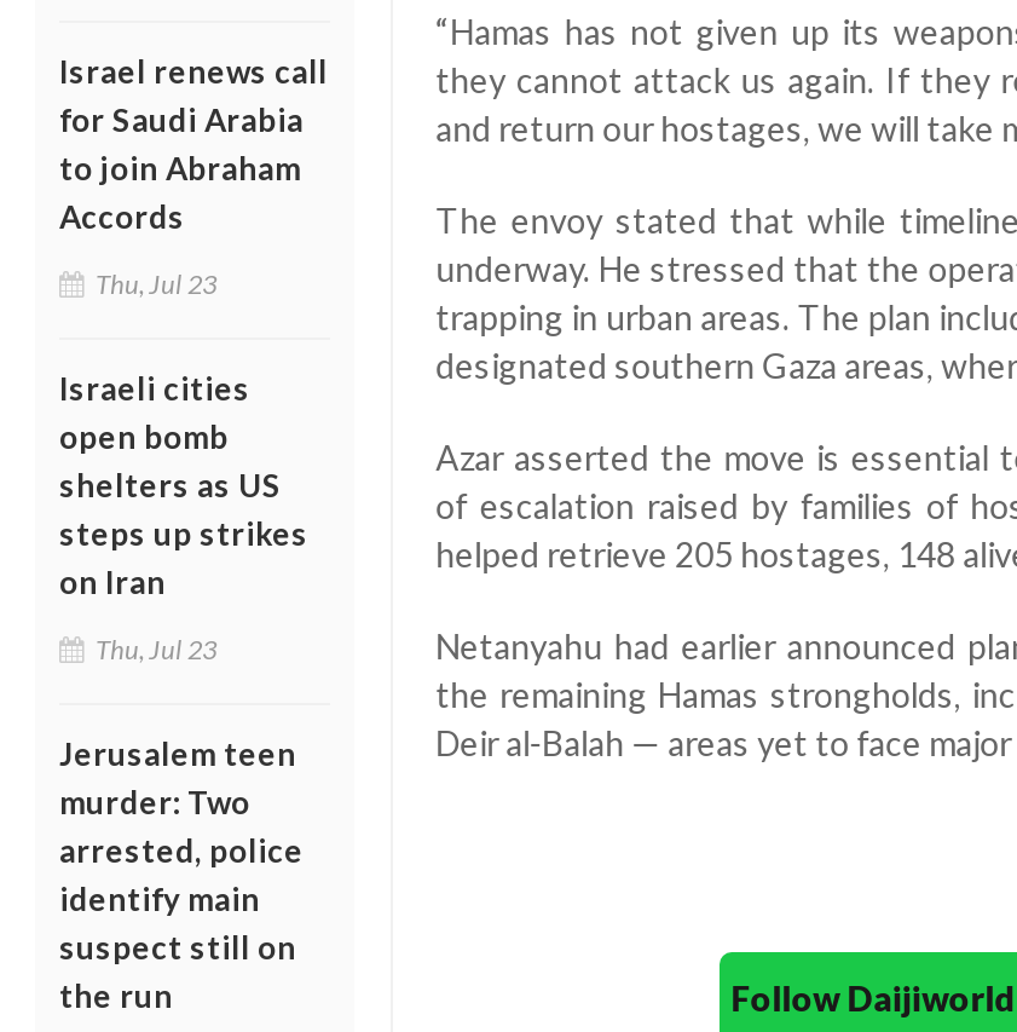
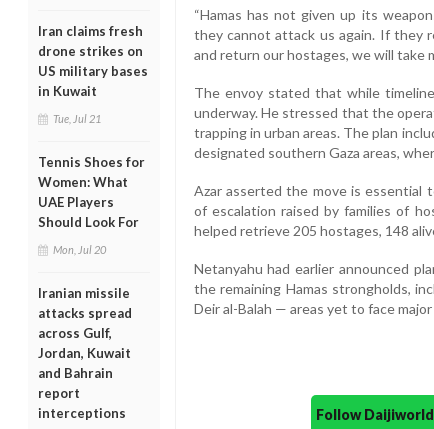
- Israel renews call
- for Saudi Arabia
- to join Abraham
- Accords
+ Iran claims fresh
+ drone strikes on
+ US military bases
+ in Kuwait

- Thu, Jul 23
+ Tue, Jul 21

- Israeli cities
- open bomb
- shelters as US
- steps up strikes
- on Iran
+ Tennis Shoes for
+ Women: What
+ UAE Players
+ Should Look For

- Thu, Jul 23
+ Mon, Jul 20

- Jerusalem teen
- murder: Two
- arrested, police
- identify main
- suspect still on
- the run
+ Iranian missile
+ attacks spread
+ across Gulf,
+ Jordan, Kuwait
+ and Bahrain
+ report
+ interceptions
